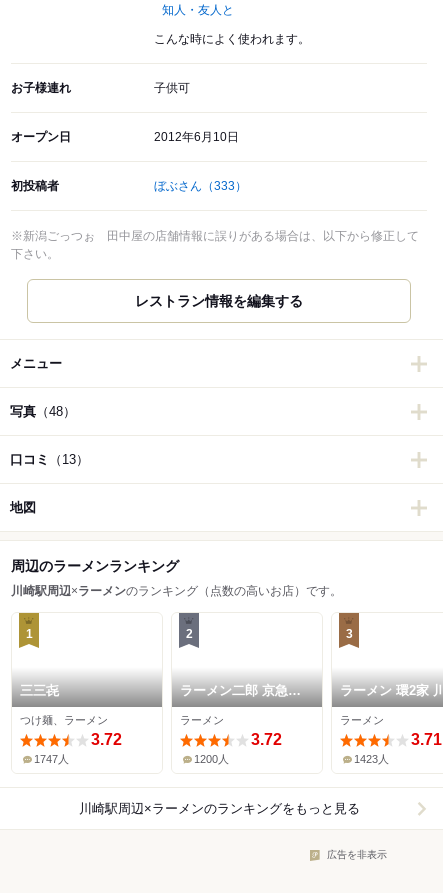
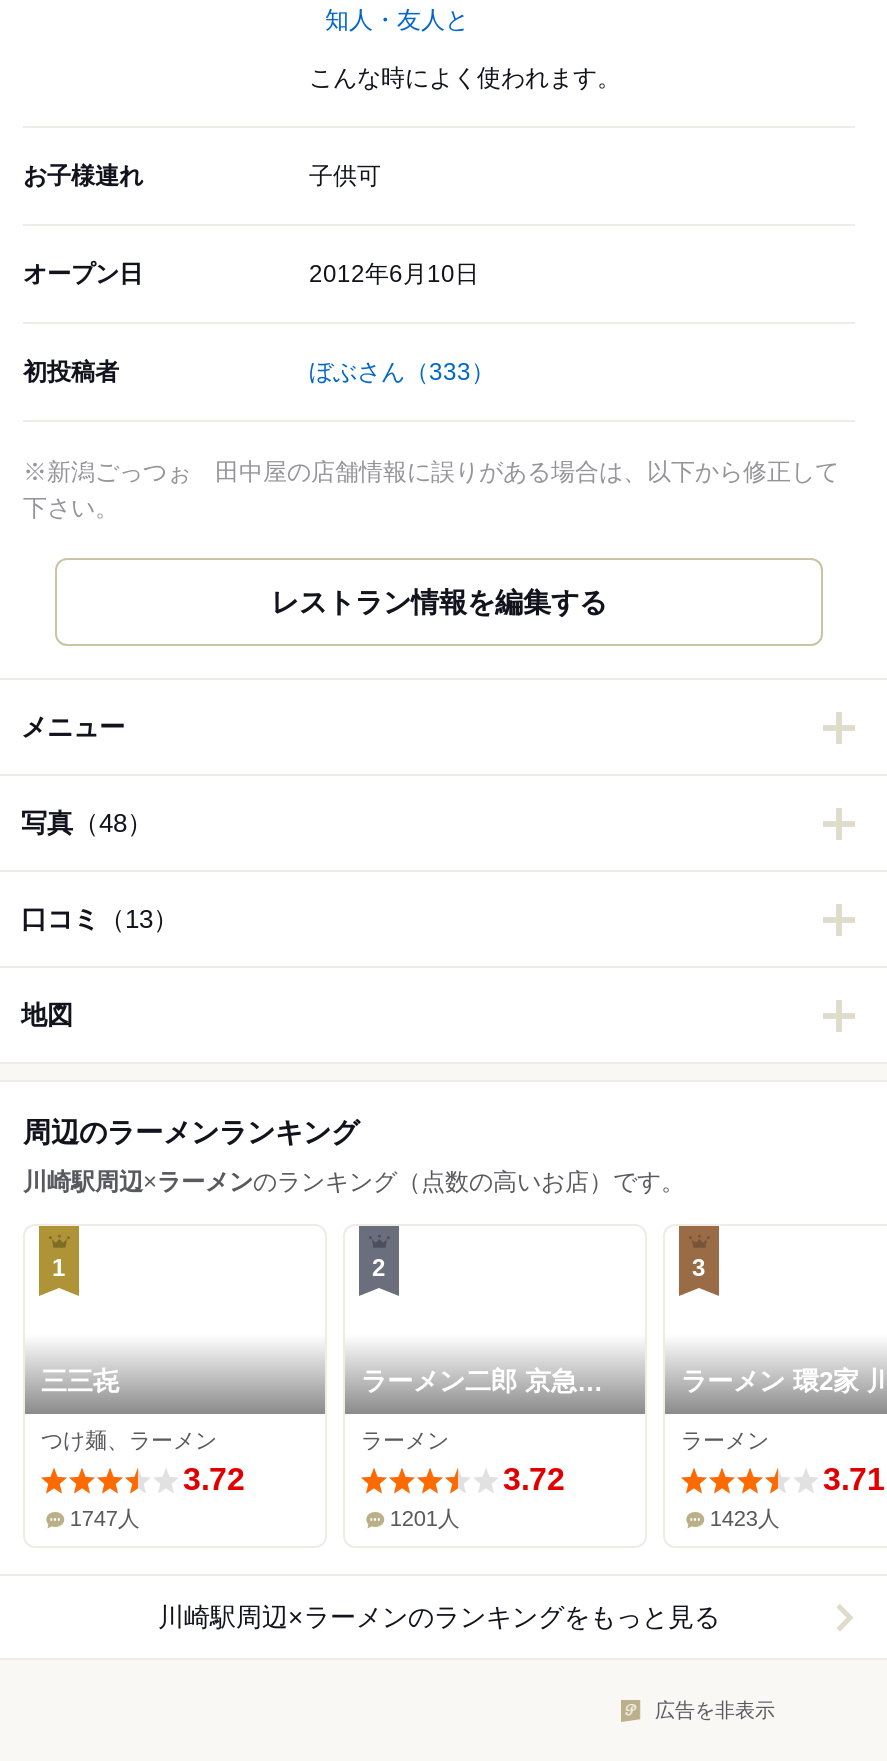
- 1200人
+ 1201人
